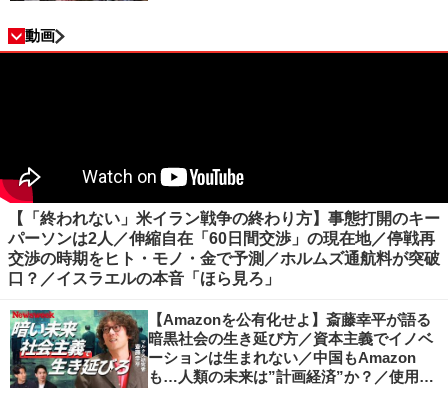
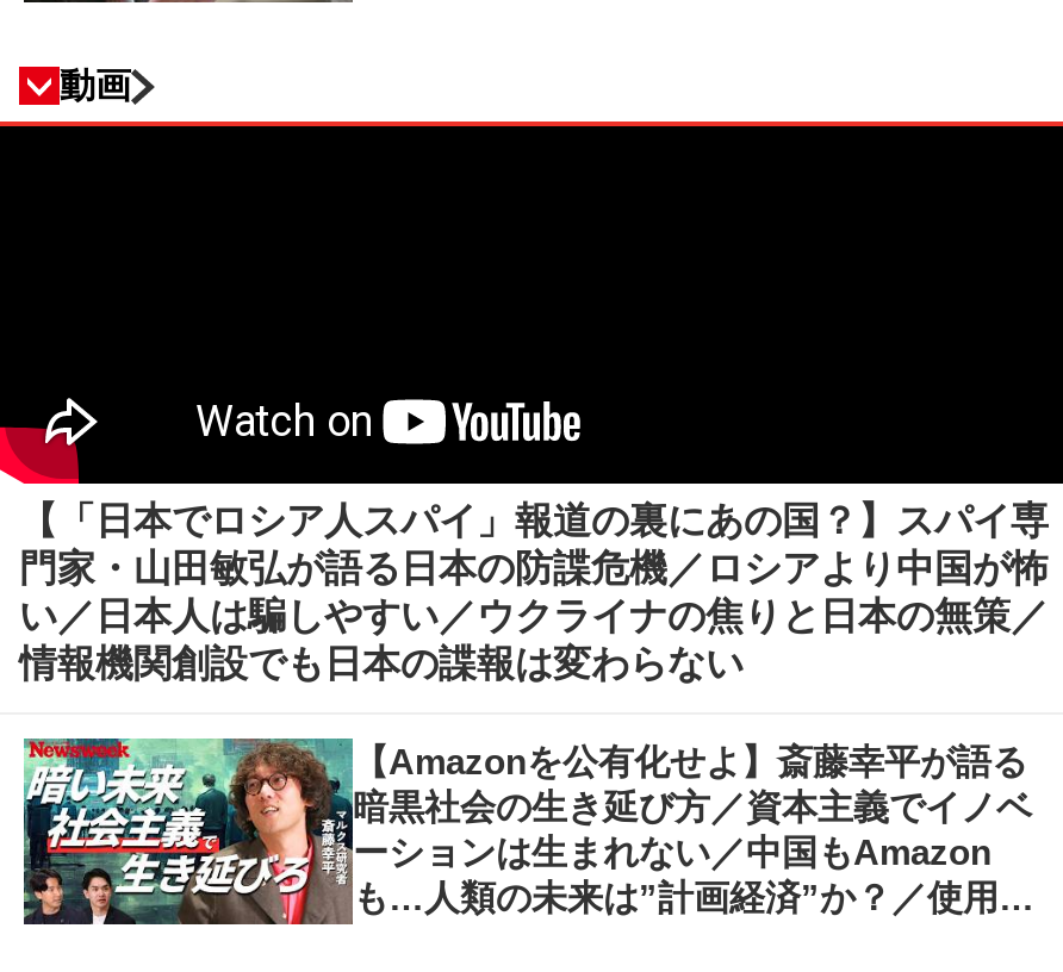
- 【「終われない」米イラン戦争の終わり方】事態打開のキー
- パーソンは2人／伸縮自在「60日間交渉」の現在地／停戦再
- 交渉の時期をヒト・モノ・金で予測／ホルムズ通航料が突破
- 口？／イスラエルの本音「ほら見ろ」
+ 【「日本でロシア人スパイ」報道の裏にあの国？】スパイ専
+ 門家・山田敏弘が語る日本の防諜危機／ロシアより中国が怖
+ い／日本人は騙しやすい／ウクライナの焦りと日本の無策／
+ 情報機関創設でも日本の諜報は変わらない
